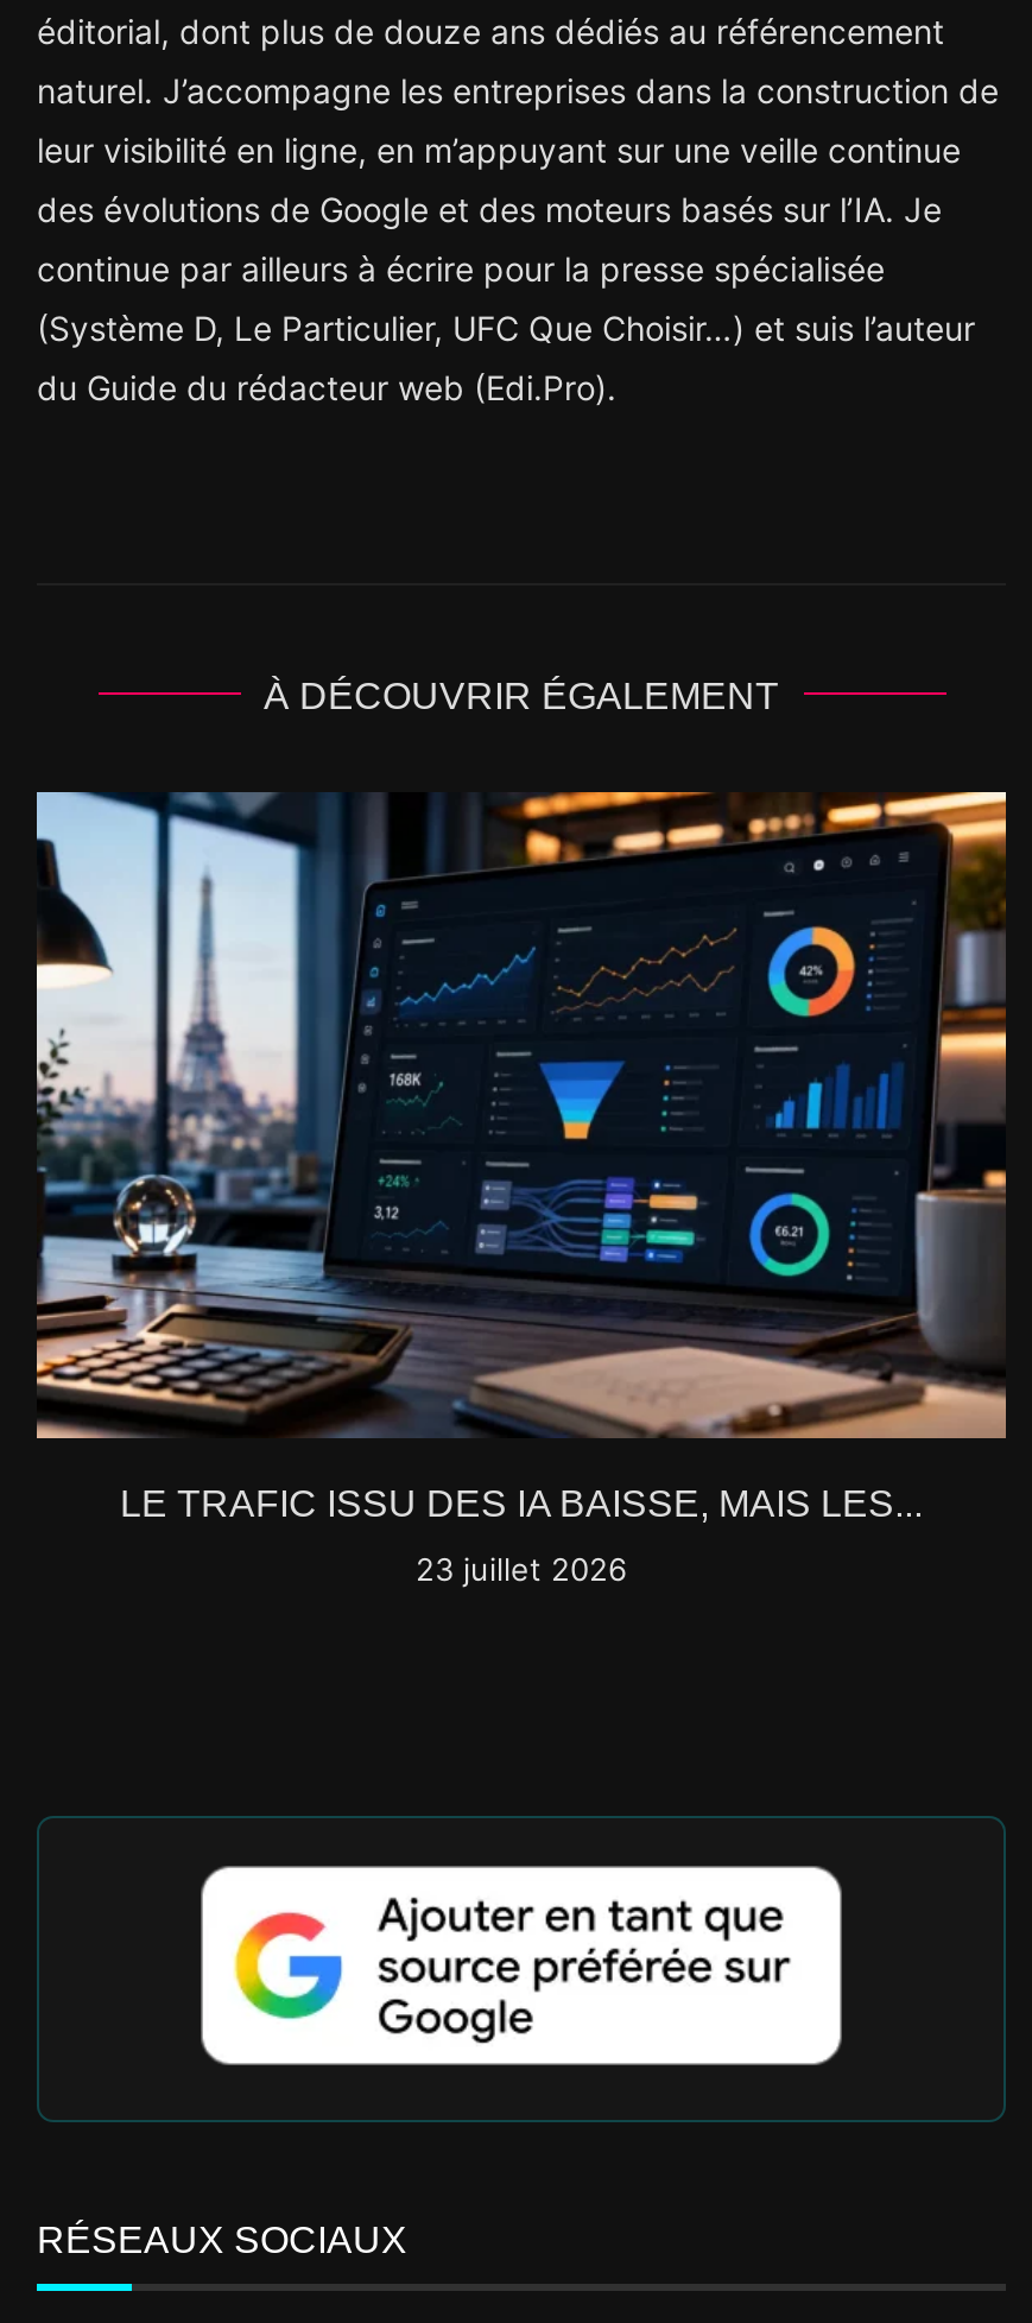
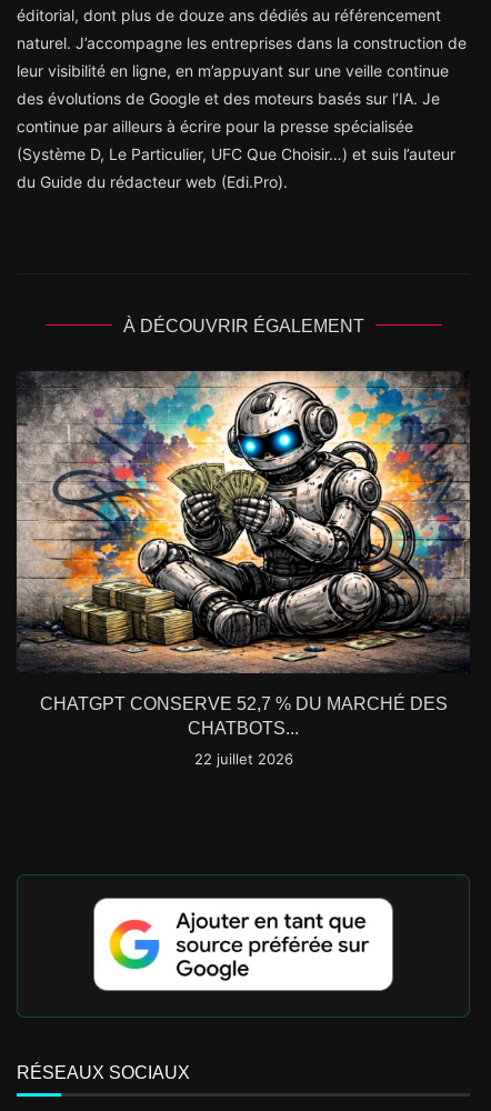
- [image]
- LE TRAFIC ISSU DES IA BAISSE, MAIS LES...
+ [image]
+ CHATGPT CONSERVE 52,7 % DU MARCHÉ DES
+ CHATBOTS...

- 23 juillet 2026
+ 22 juillet 2026
